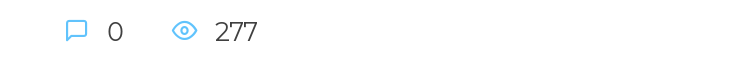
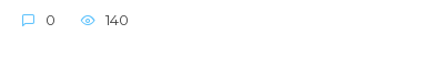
- 277
+ 140
